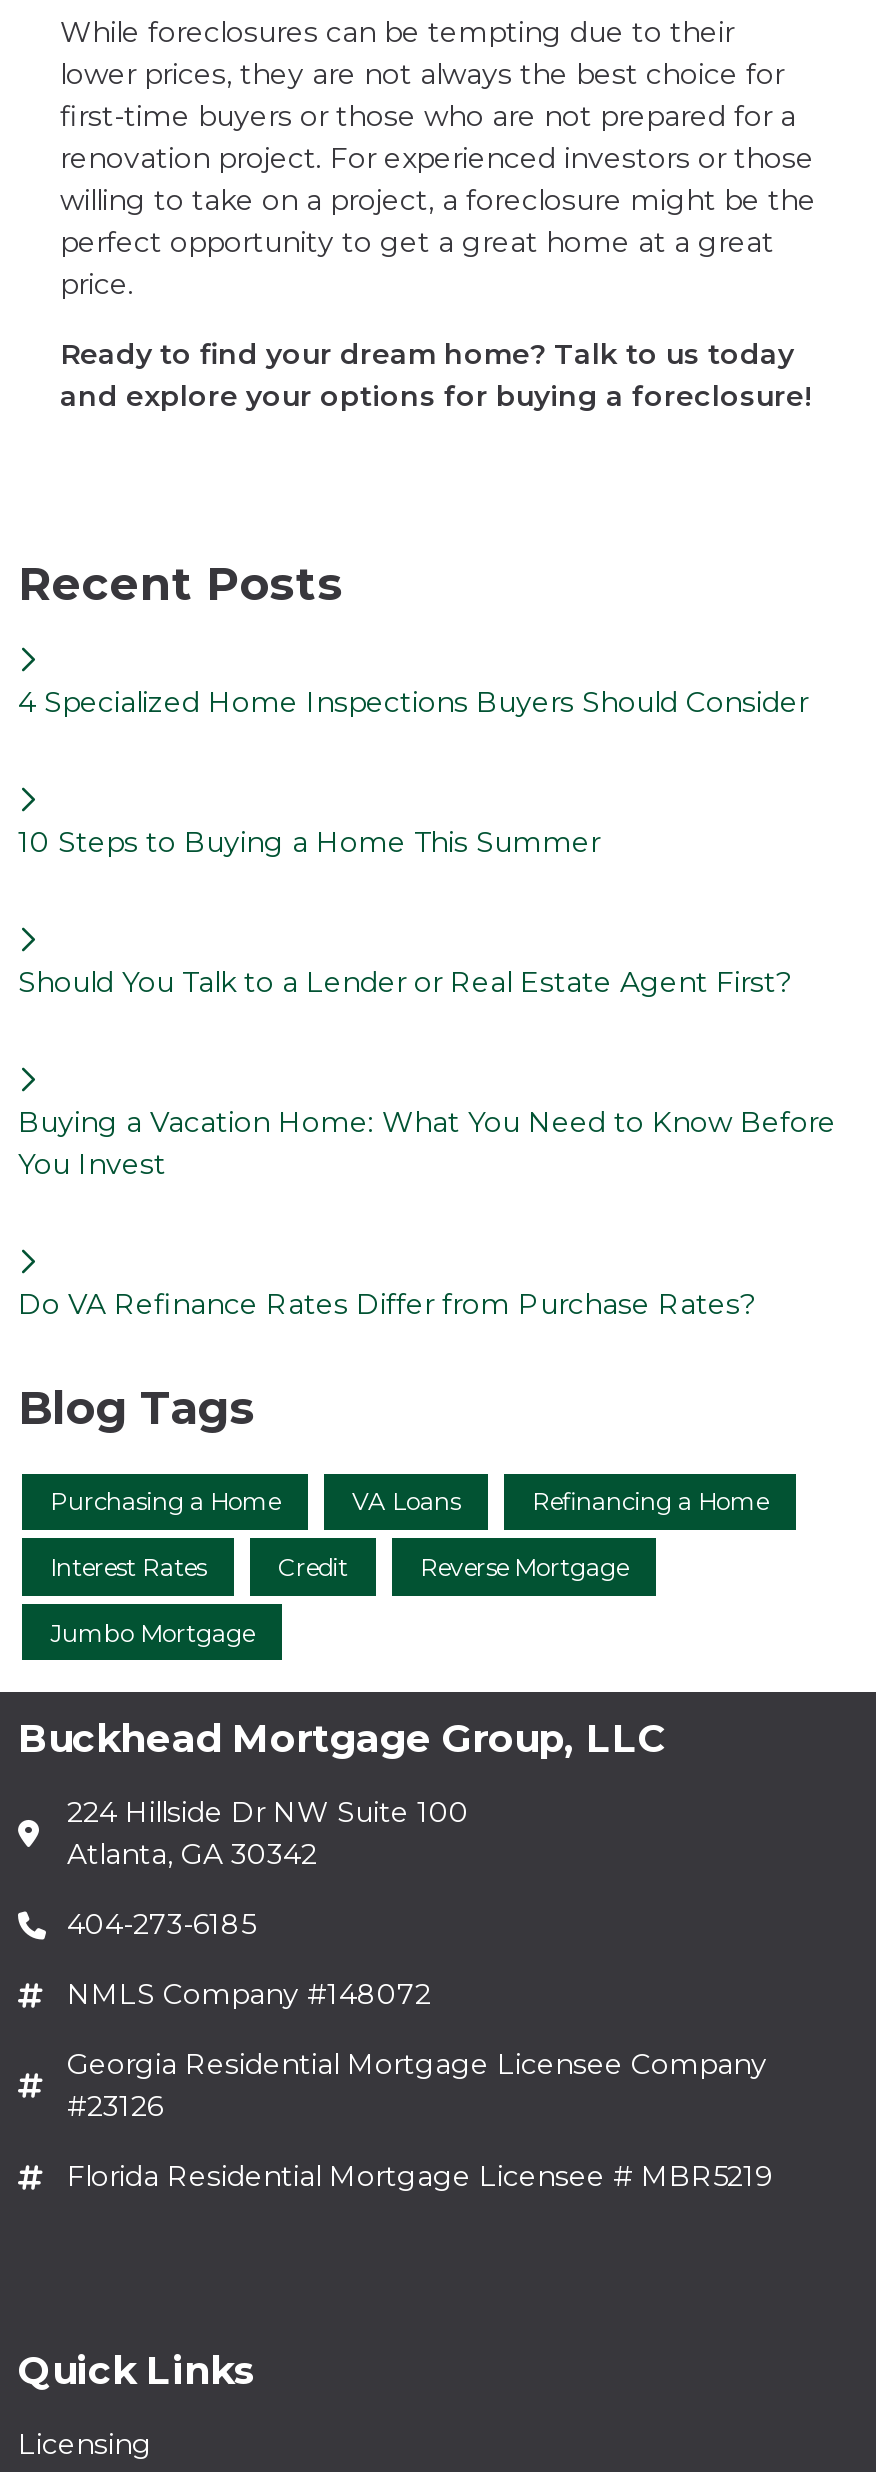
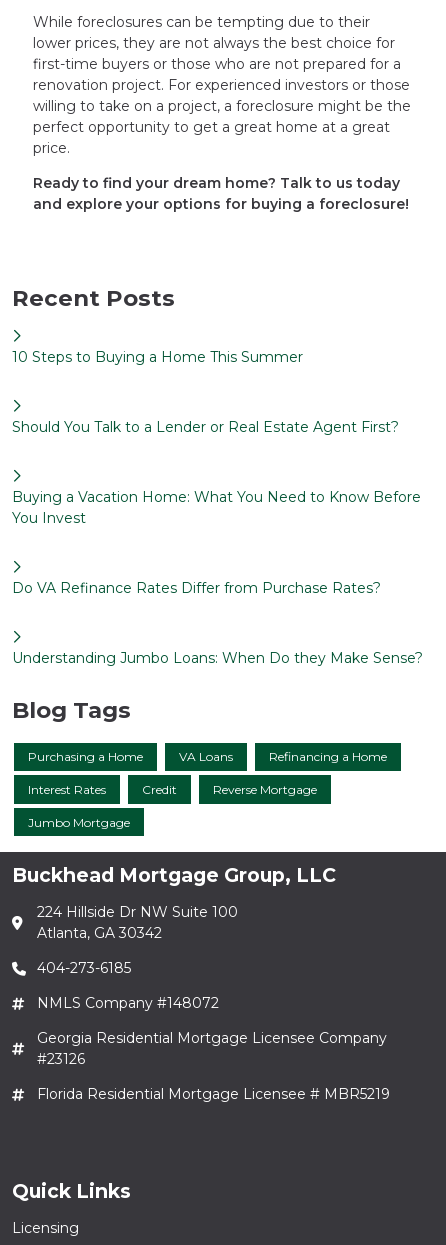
- 4 Specialized Home Inspections Buyers Should Consider

moved up: 10 Steps to Buying a Home This Summer | Should You Talk to a Lender or Real Estate Agent First? | Buying a Vacation Home: What You Need to Know Before | You Invest | Do VA Refinance Rates Differ from Purchase Rates?

+ Understanding Jumbo Loans: When Do they Make Sense?
